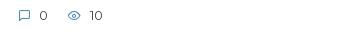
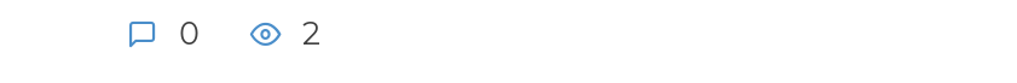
- 10
+ 2
